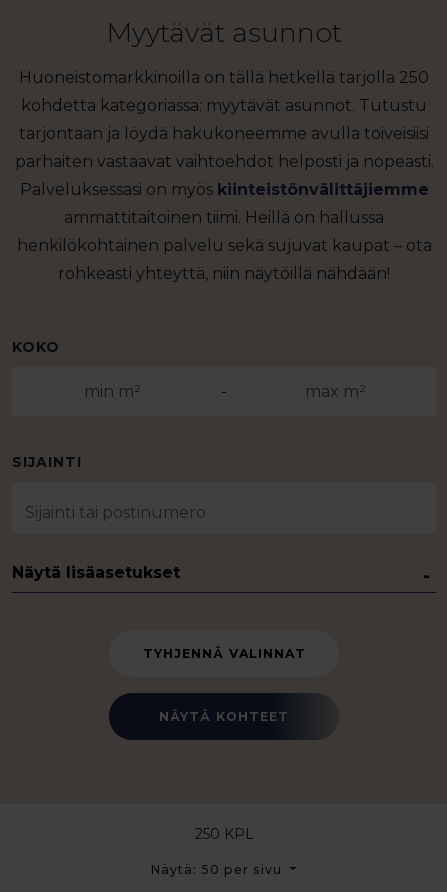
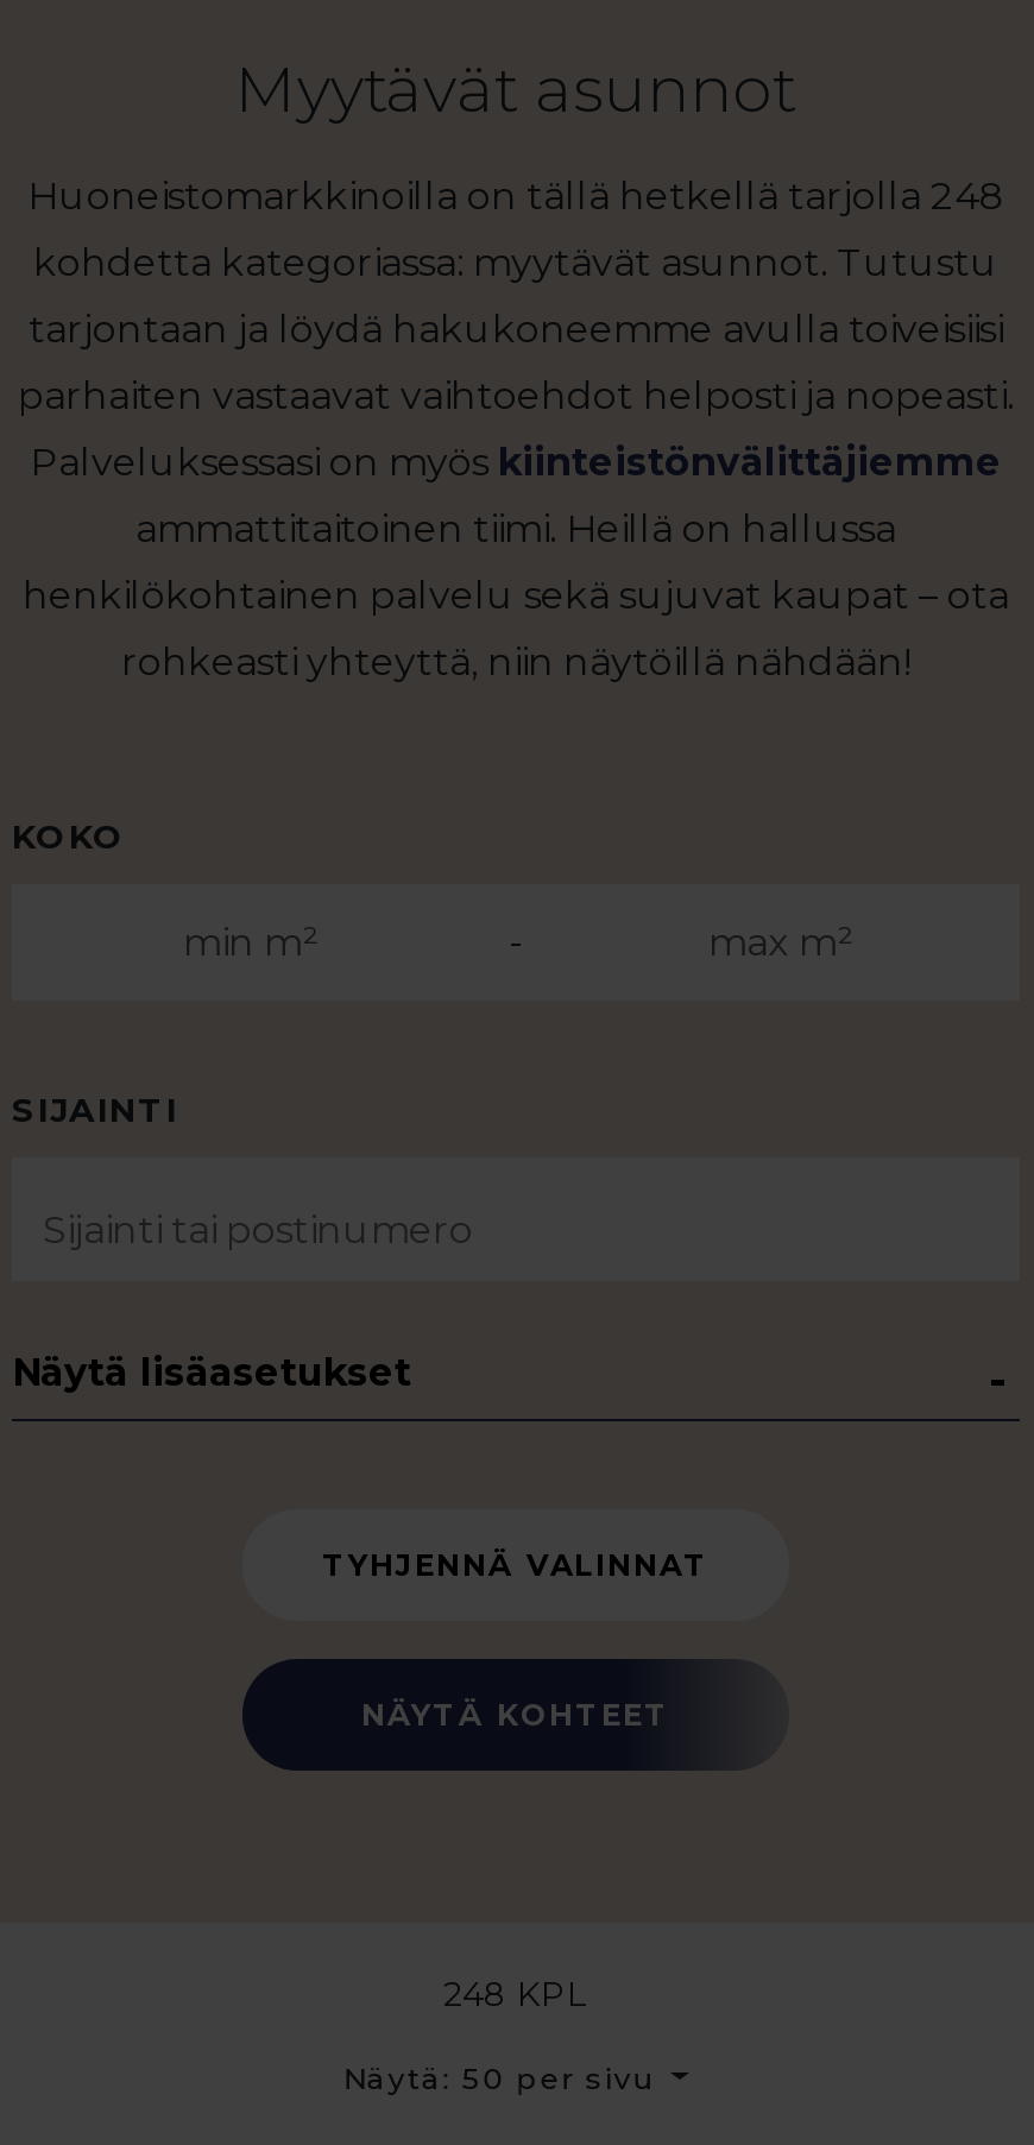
- Huoneistomarkkinoilla on tällä hetkellä tarjolla 250
+ Huoneistomarkkinoilla on tällä hetkellä tarjolla 248

- 250 KPL
+ 248 KPL
